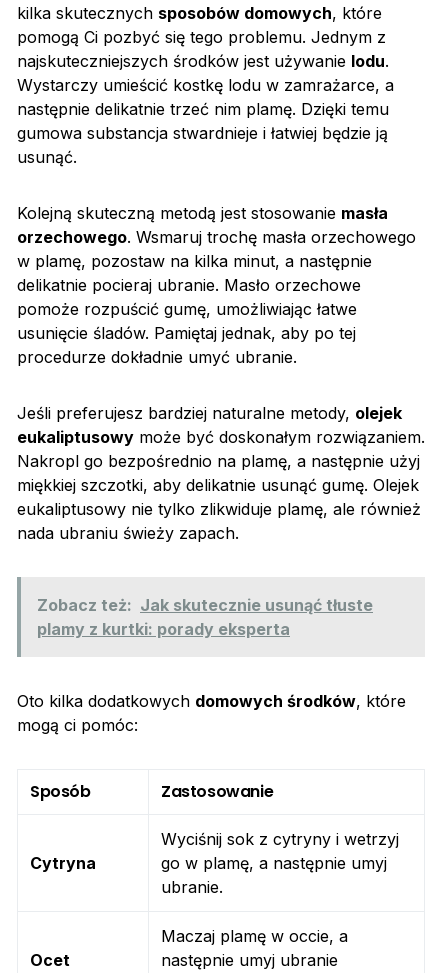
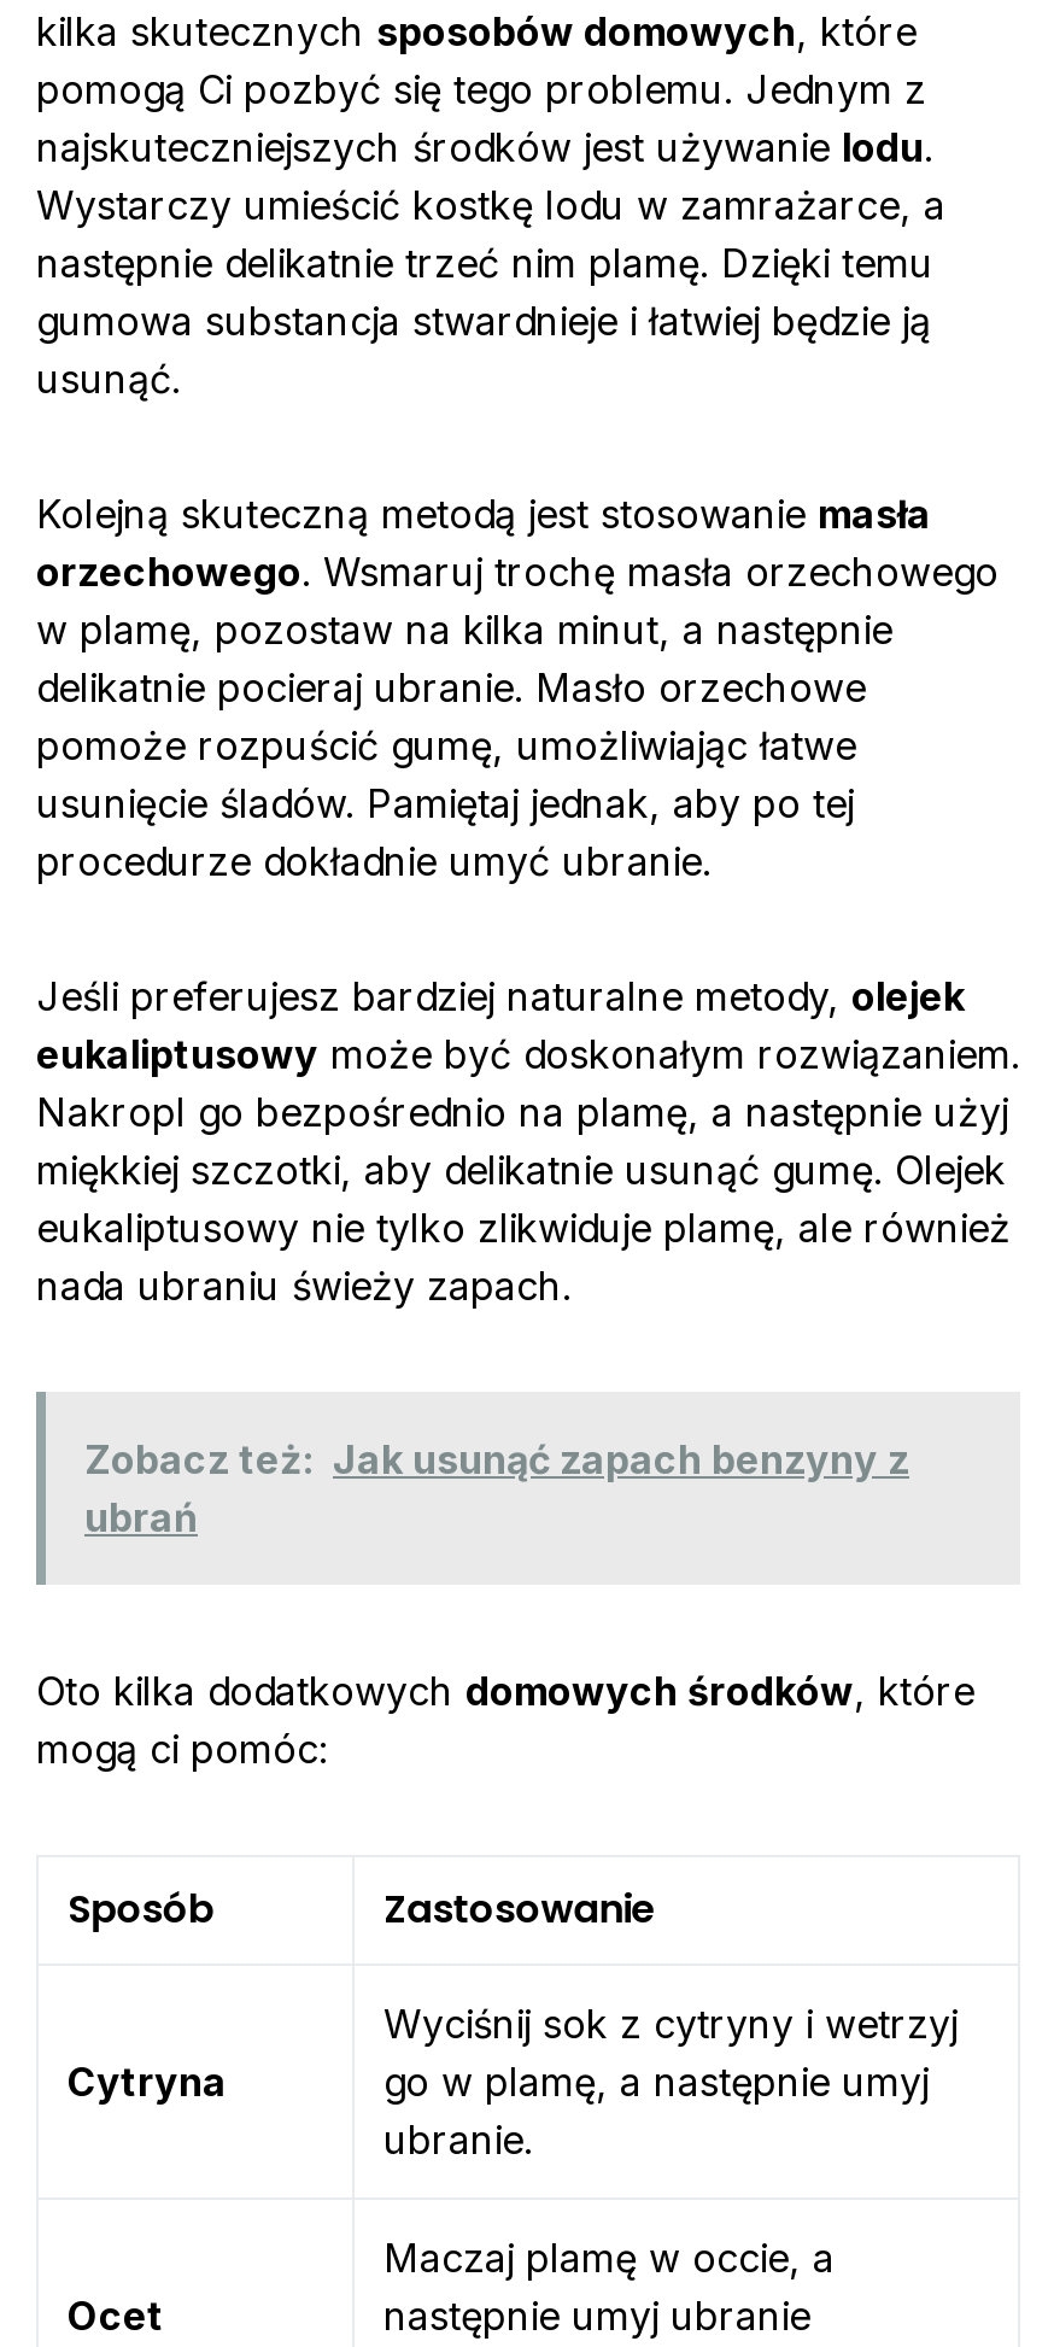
- Zobacz też: Jak skutecznie usunąć tłuste
- plamy z kurtki: porady eksperta
+ Zobacz też: Jak usunąć zapach benzyny z
+ ubrań
